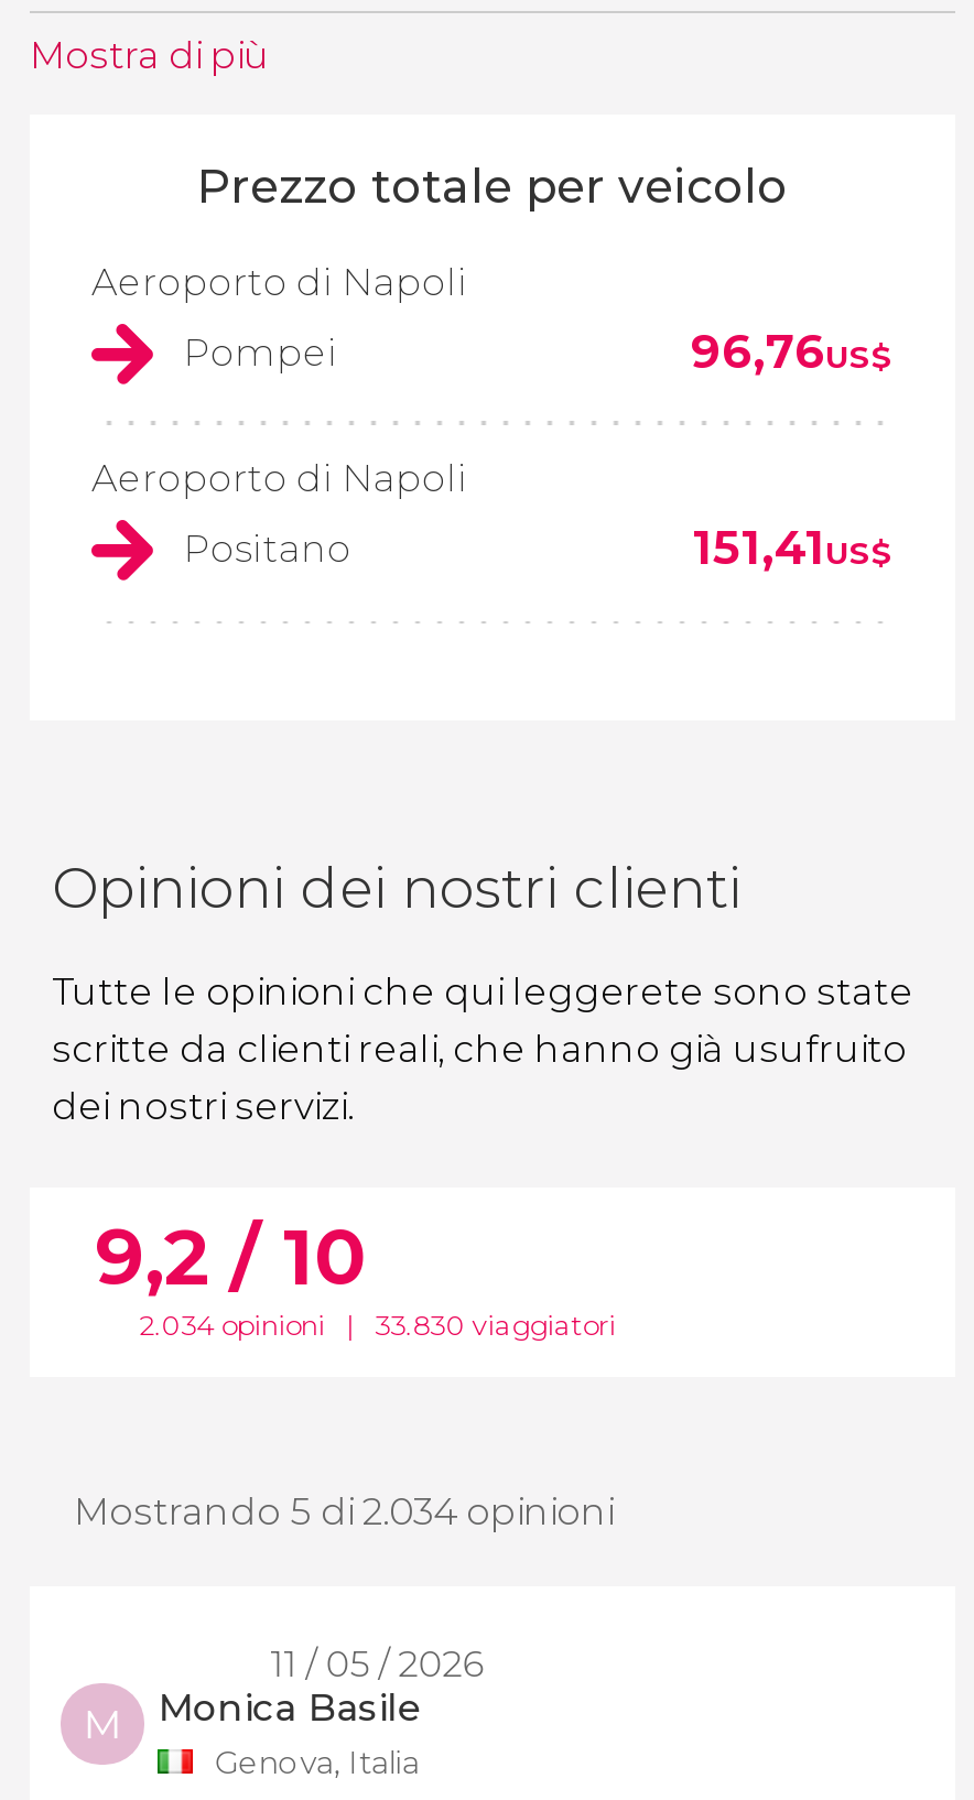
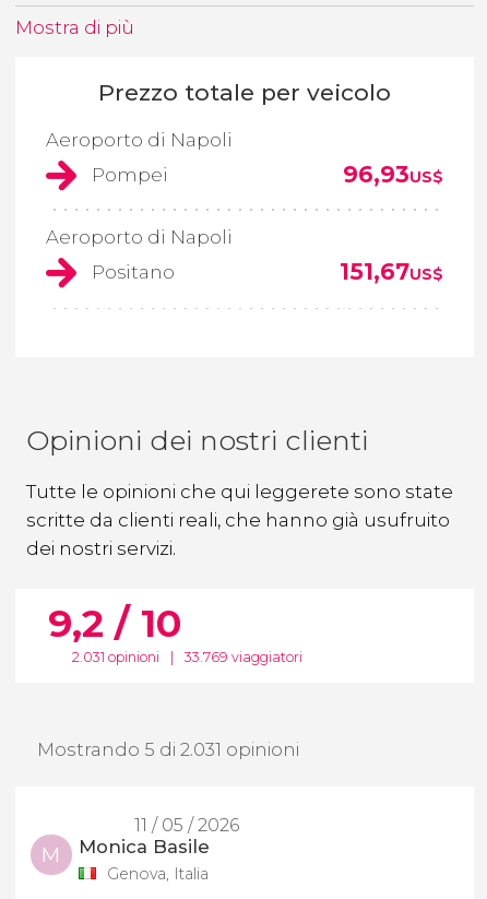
- 96,76US$
+ 96,93US$

- 151,41US$
+ 151,67US$

- 2.034 opinioni
+ 2.031 opinioni

- 33.830 viaggiatori
+ 33.769 viaggiatori

- Mostrando 5 di 2.034 opinioni
+ Mostrando 5 di 2.031 opinioni
